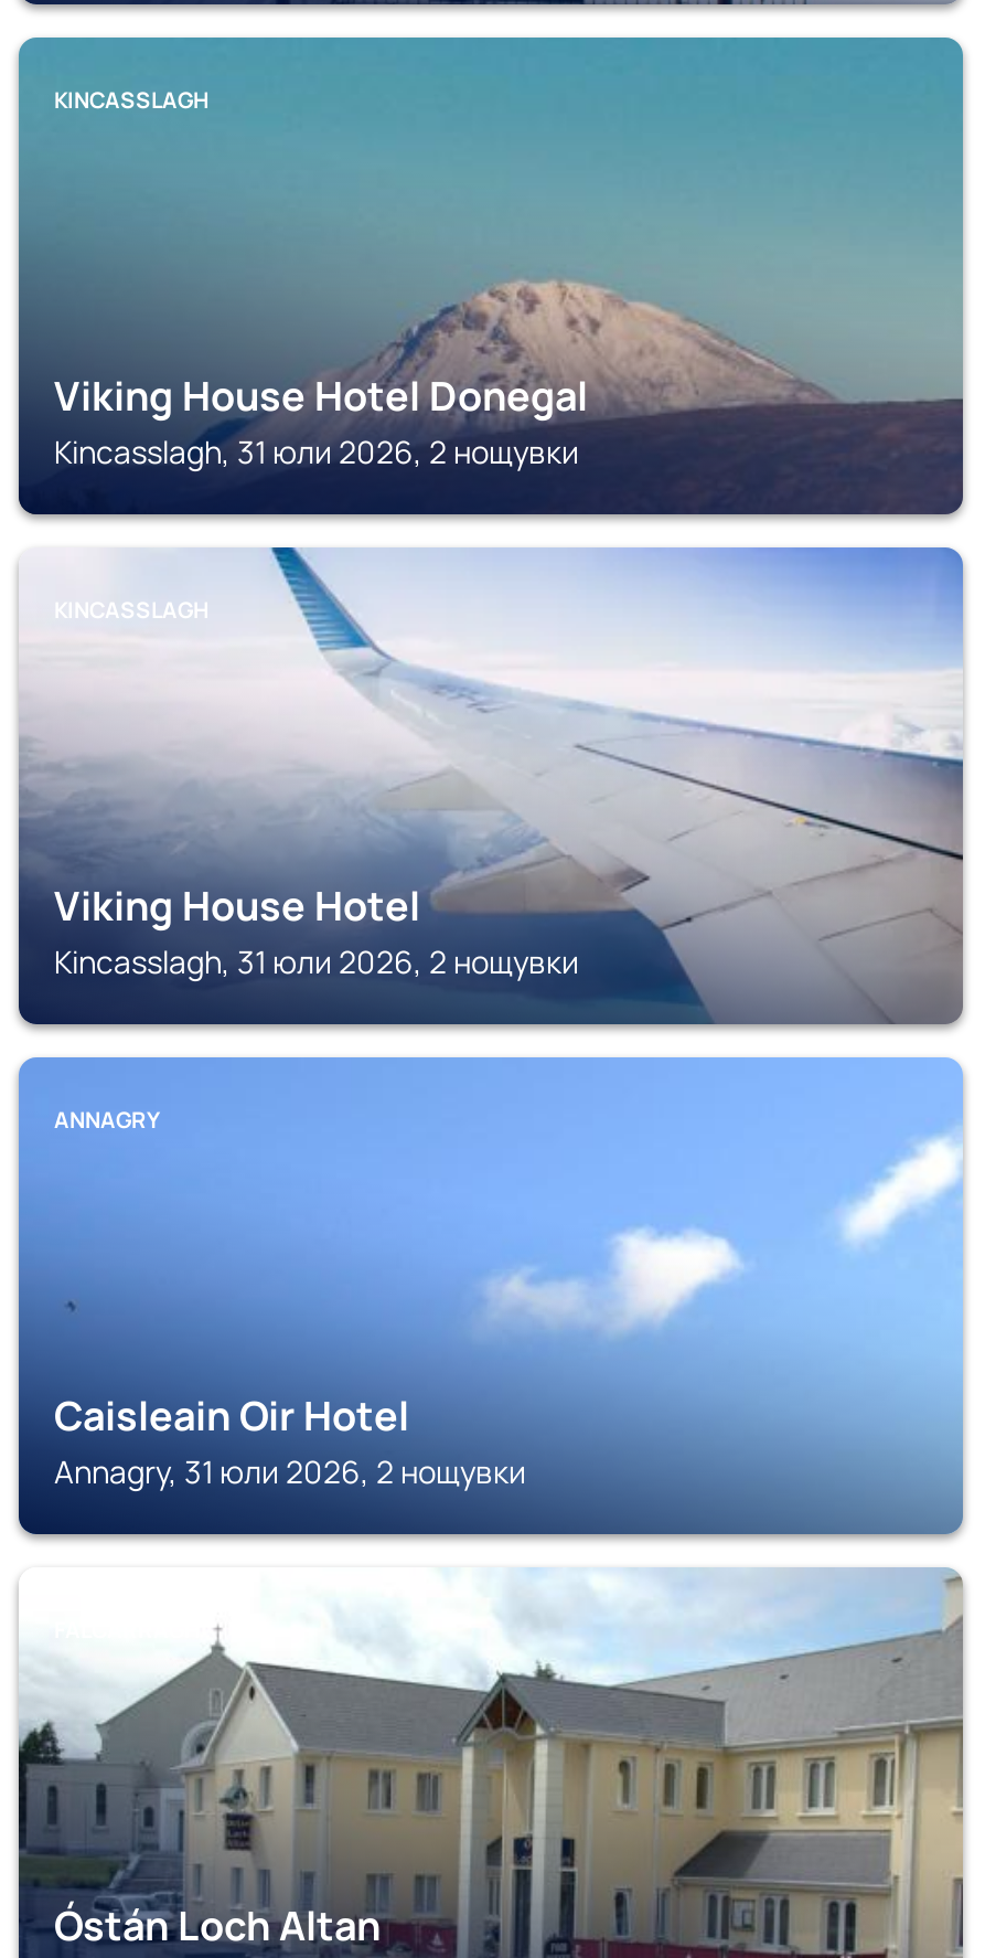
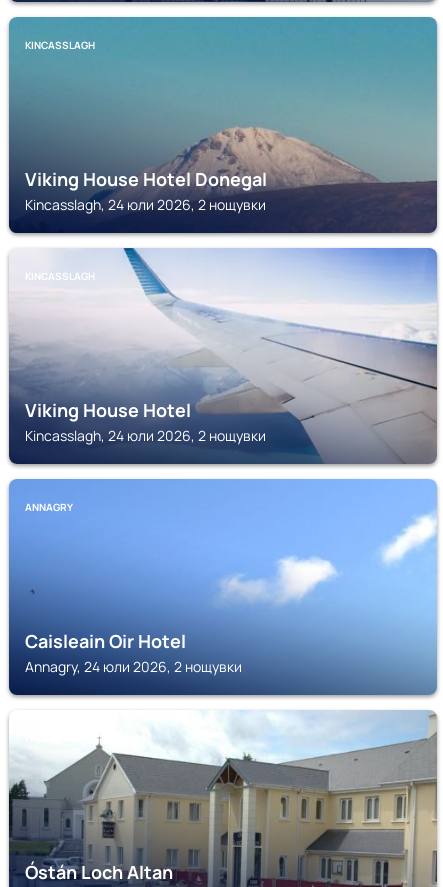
- Kincasslagh, 31 юли 2026, 2 нощувки
+ Kincasslagh, 24 юли 2026, 2 нощувки

- Kincasslagh, 31 юли 2026, 2 нощувки
+ Kincasslagh, 24 юли 2026, 2 нощувки

- Annagry, 31 юли 2026, 2 нощувки
+ Annagry, 24 юли 2026, 2 нощувки
